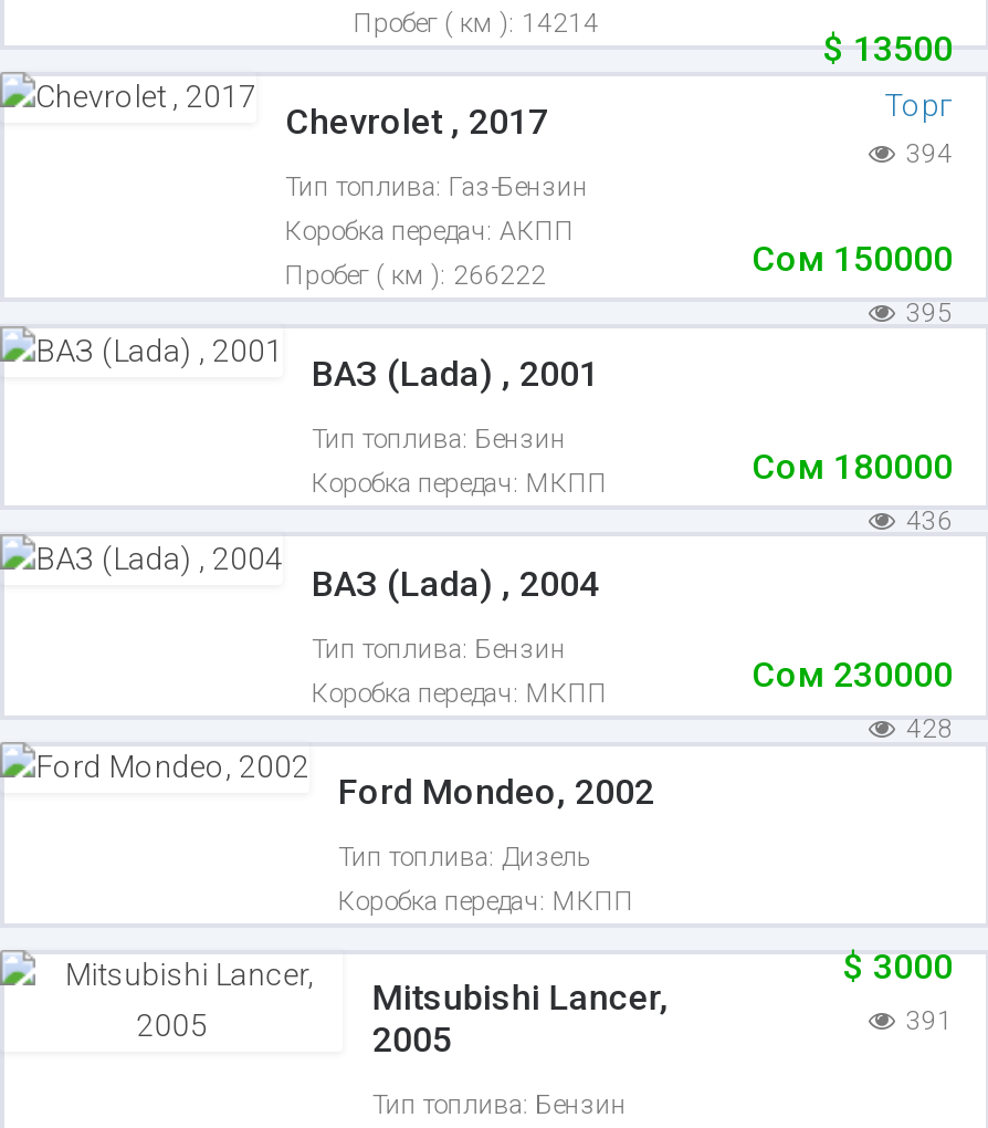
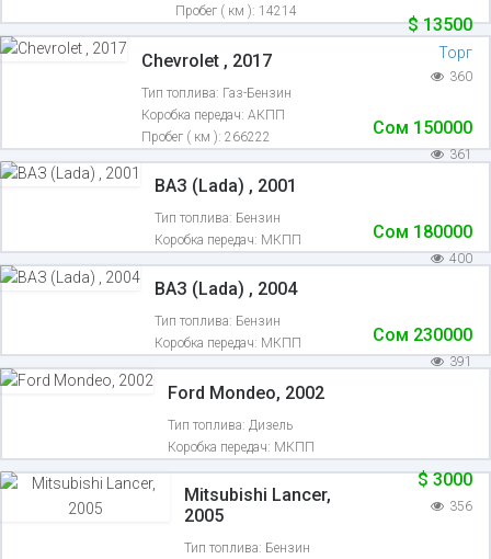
- 394
+ 360

- 395
+ 361

- 436
+ 400

- 428
+ 391

- 391
+ 356
